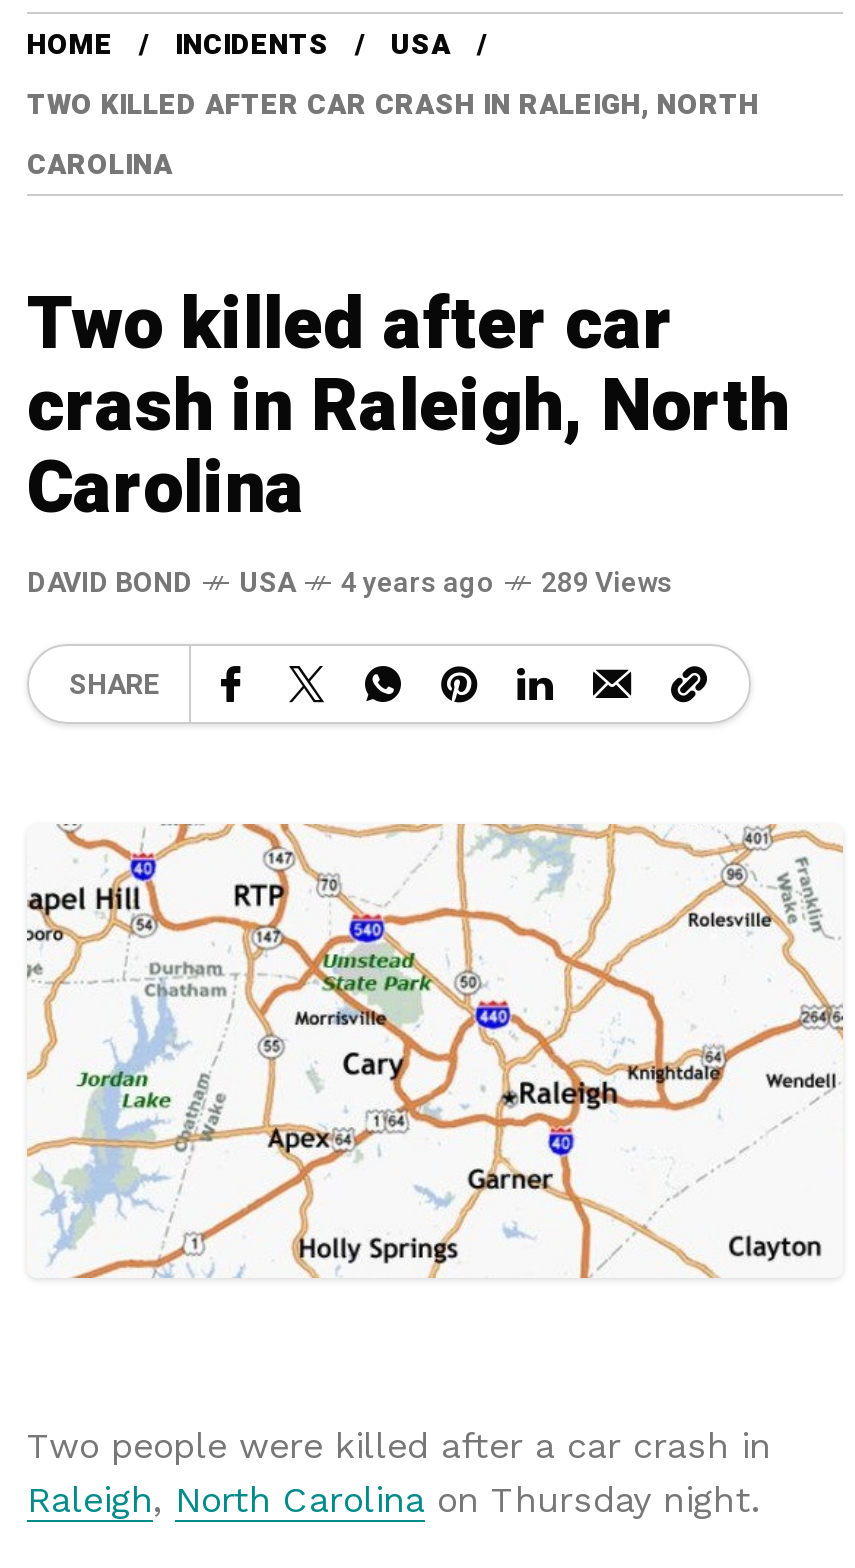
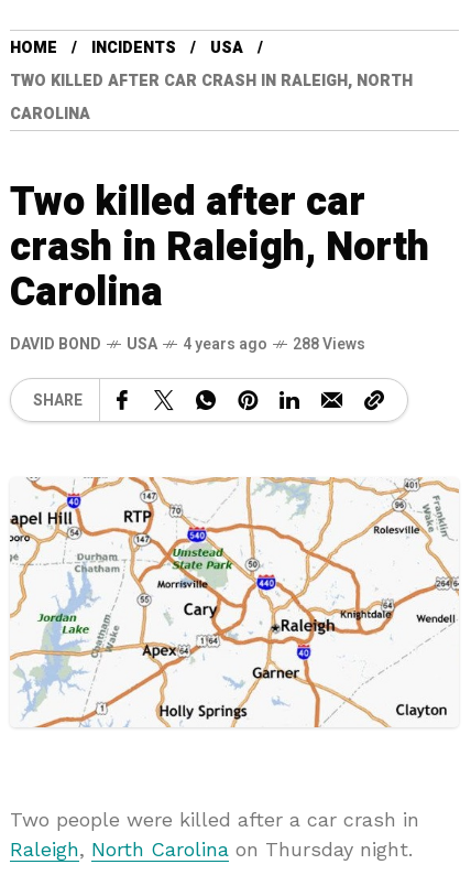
- DAVID BOND USA 4 years ago 289 Views
+ DAVID BOND USA 4 years ago 288 Views
